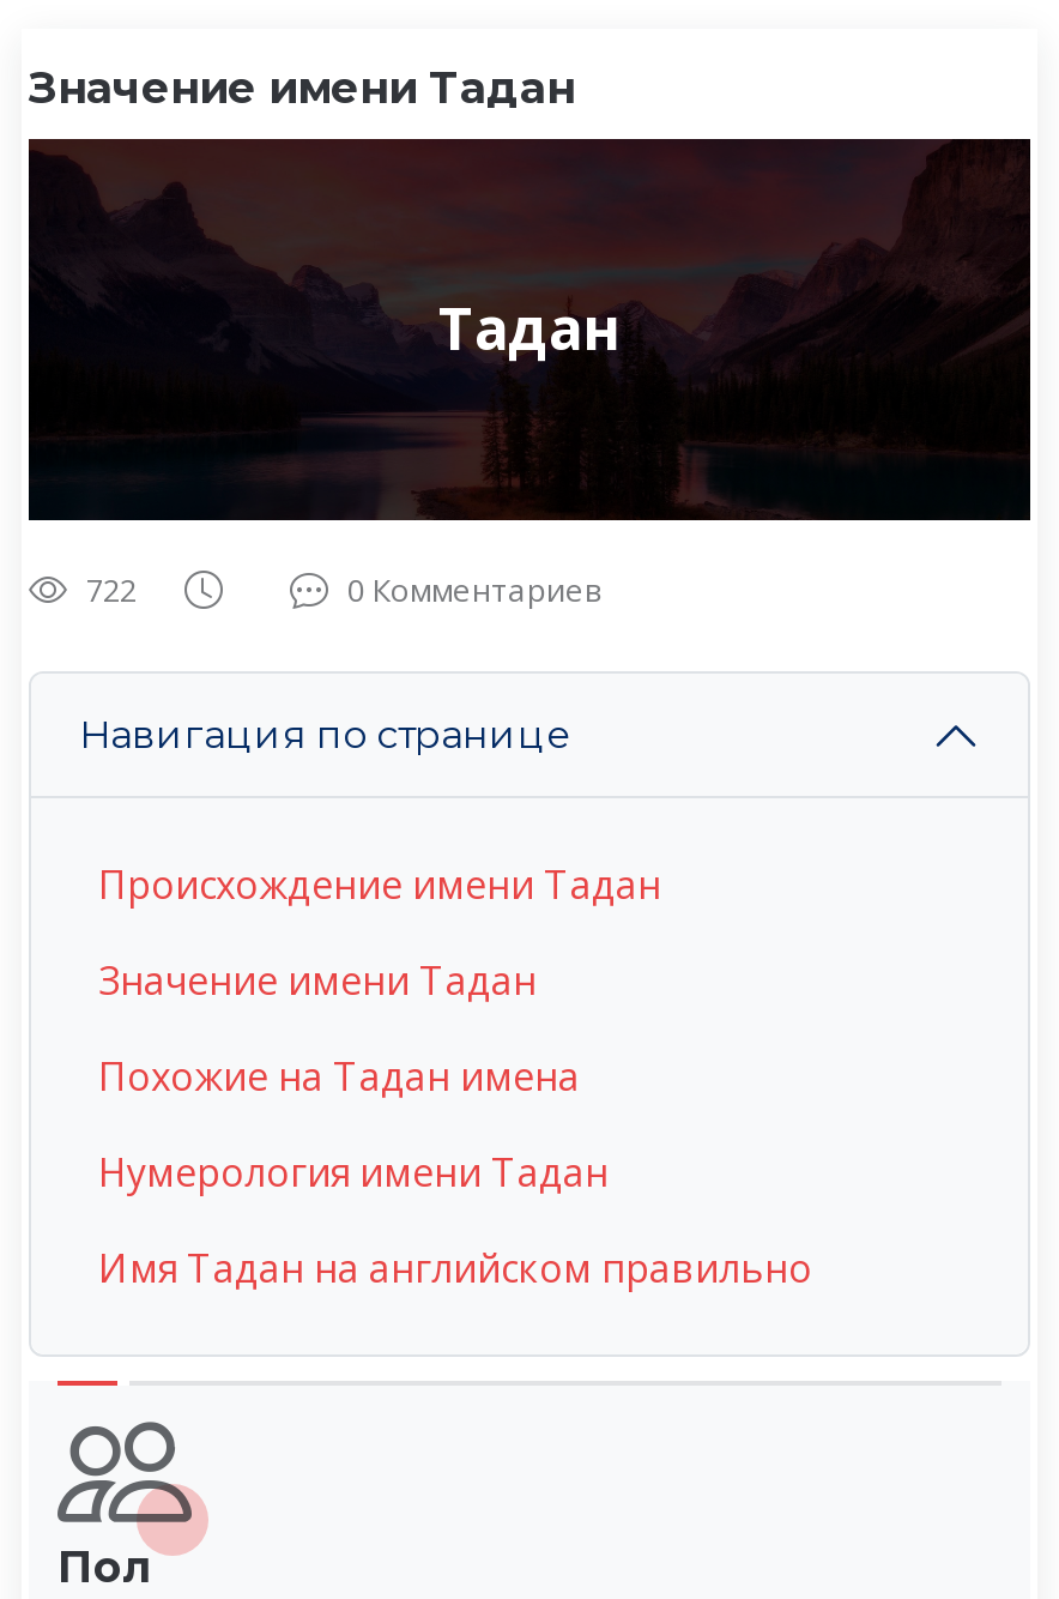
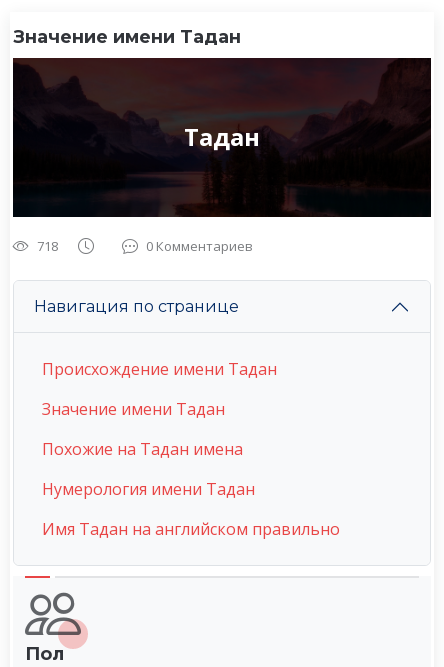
- 722
+ 718
